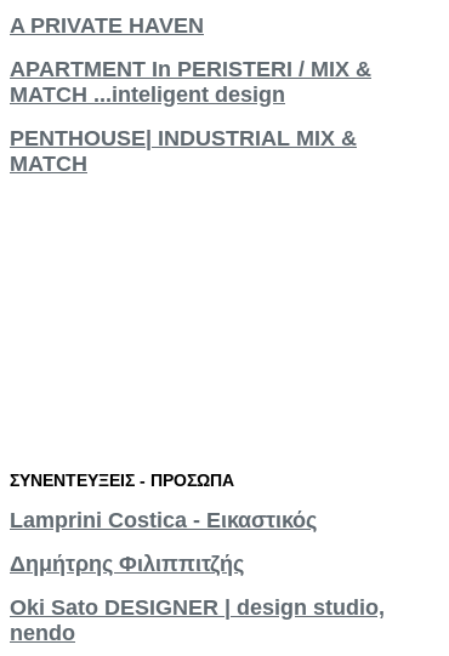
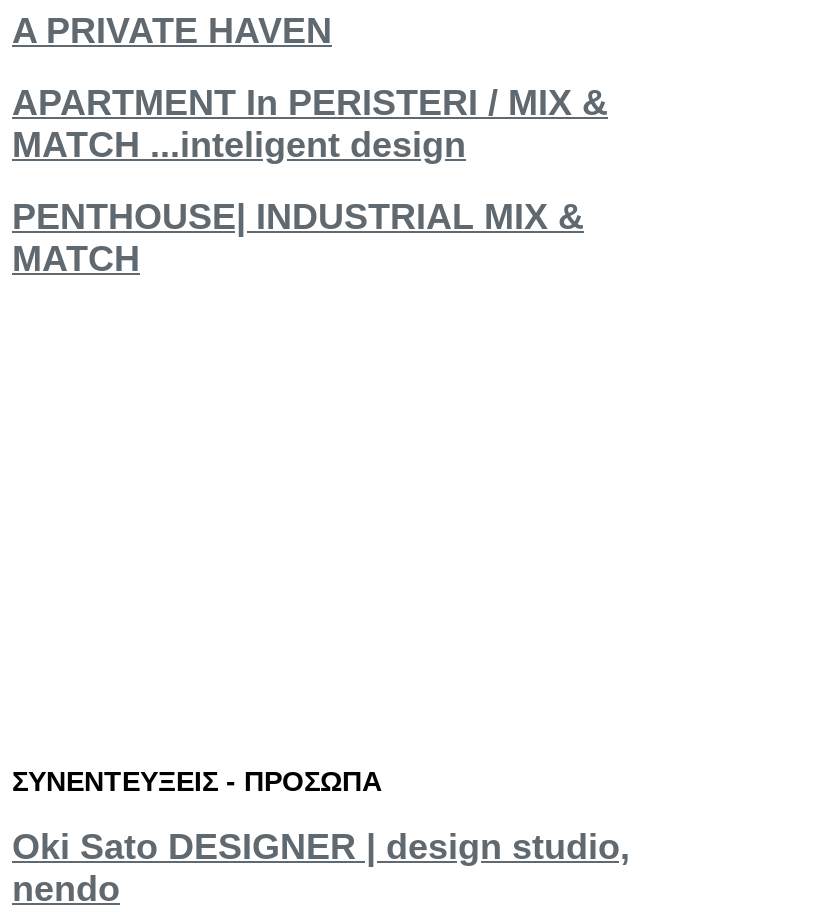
- Lamprini Costica - Εικαστικός
- Δημήτρης Φιλιππιτζής
